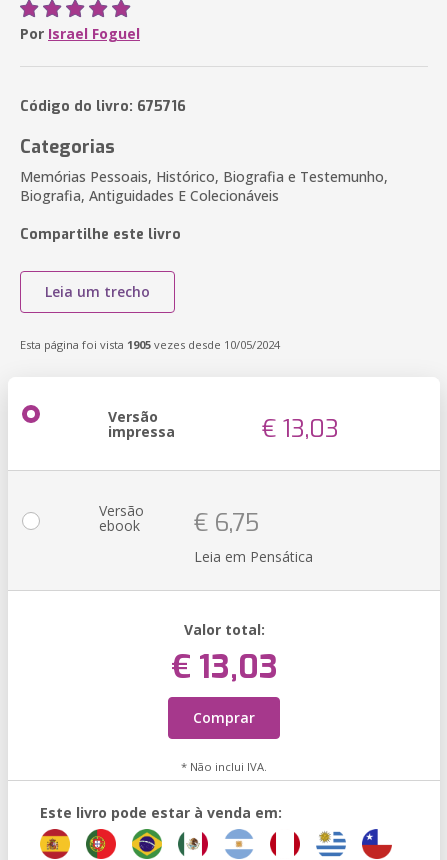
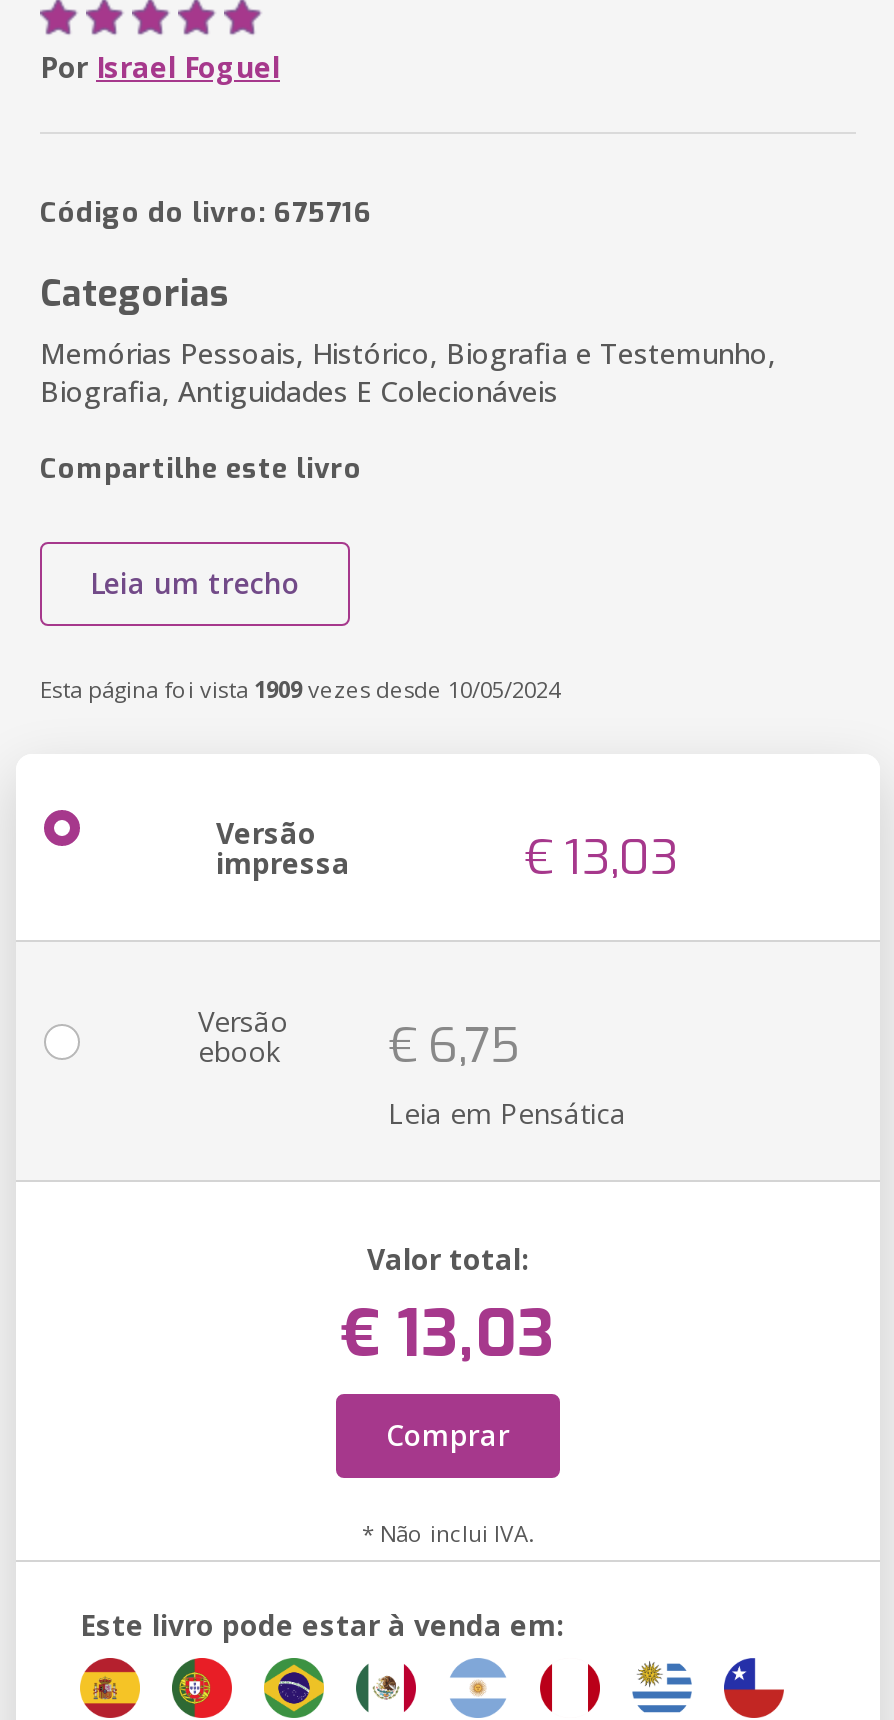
- Esta página foi vista 1905vezes desde 10/05/2024
+ Esta página foi vista 1909vezes desde 10/05/2024
